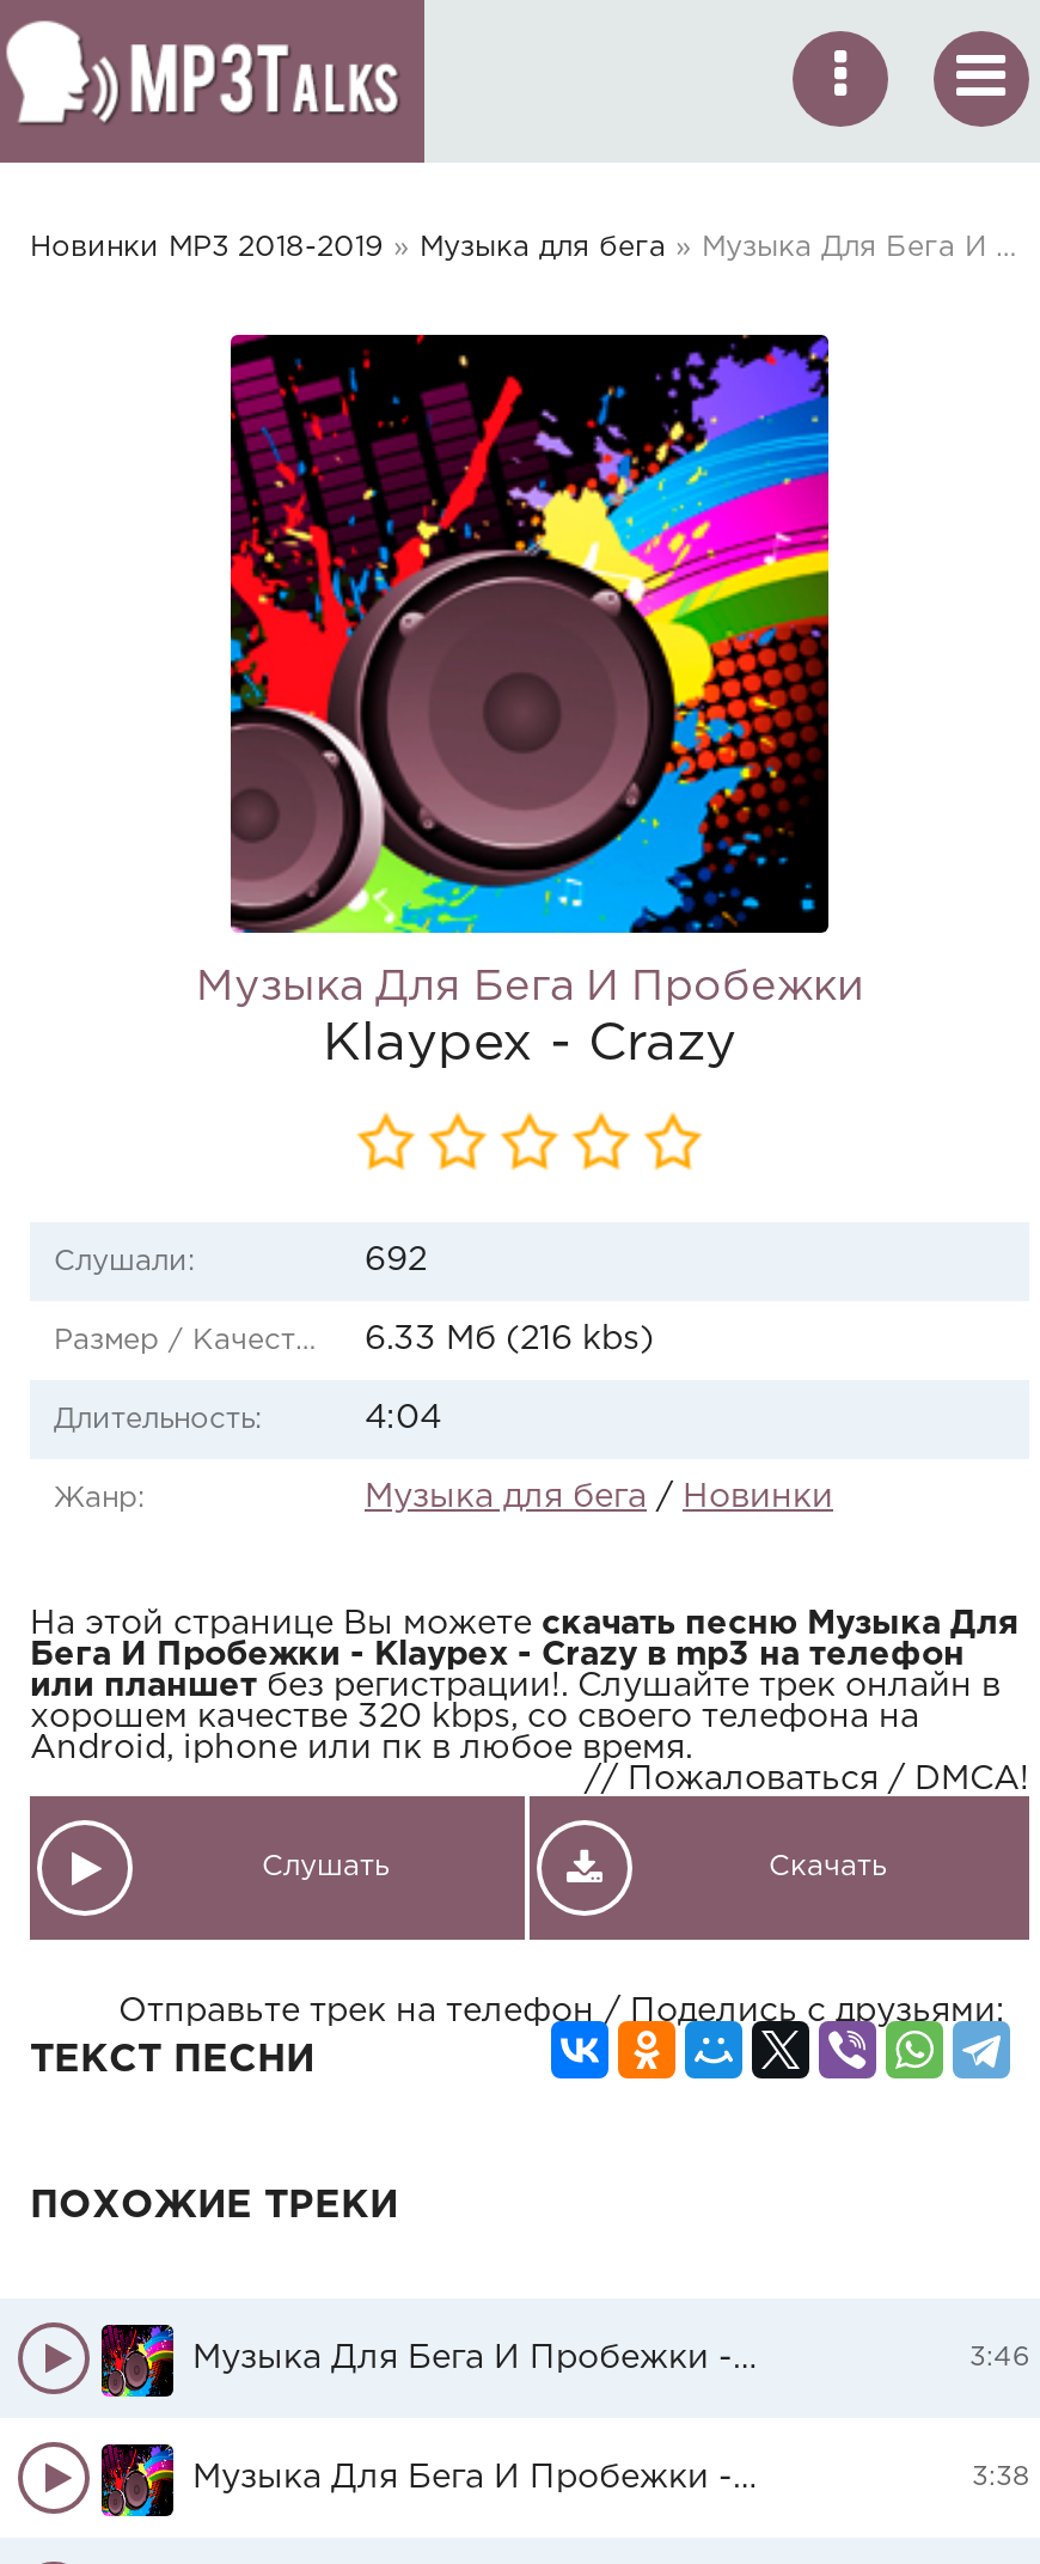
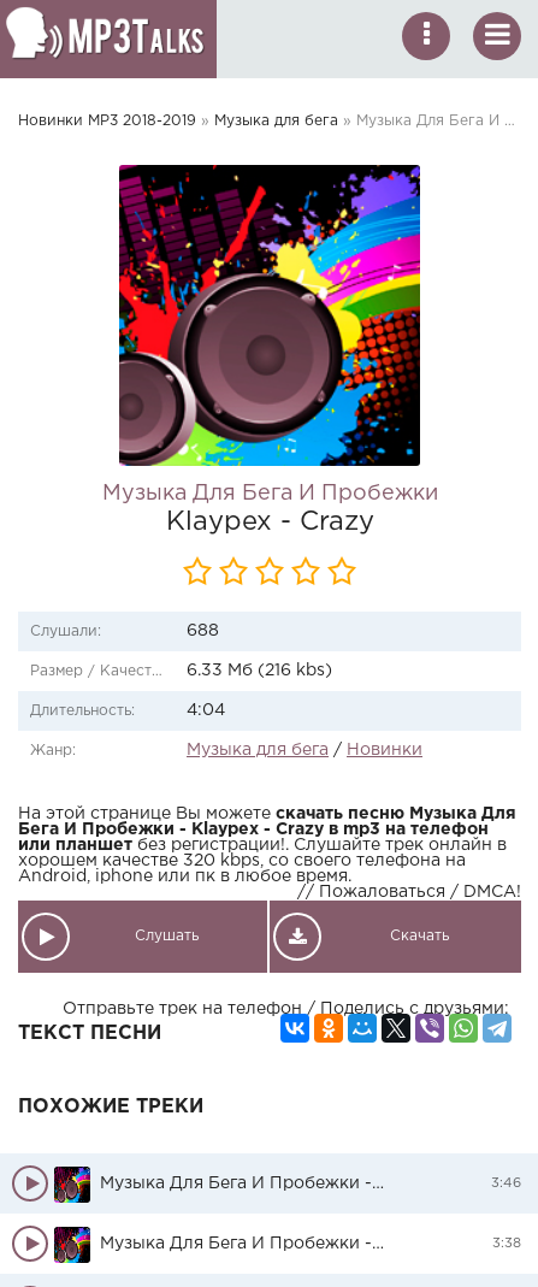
- 692
+ 688
